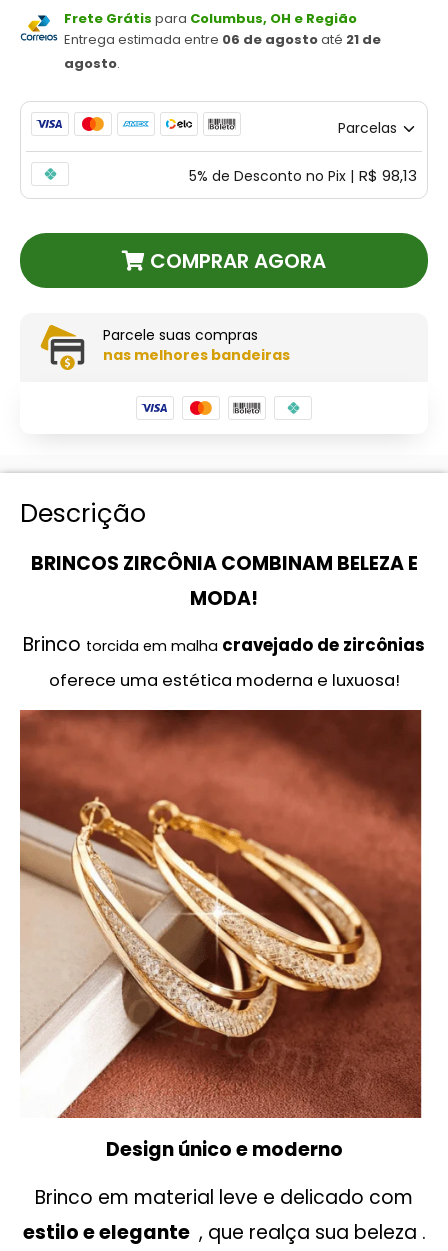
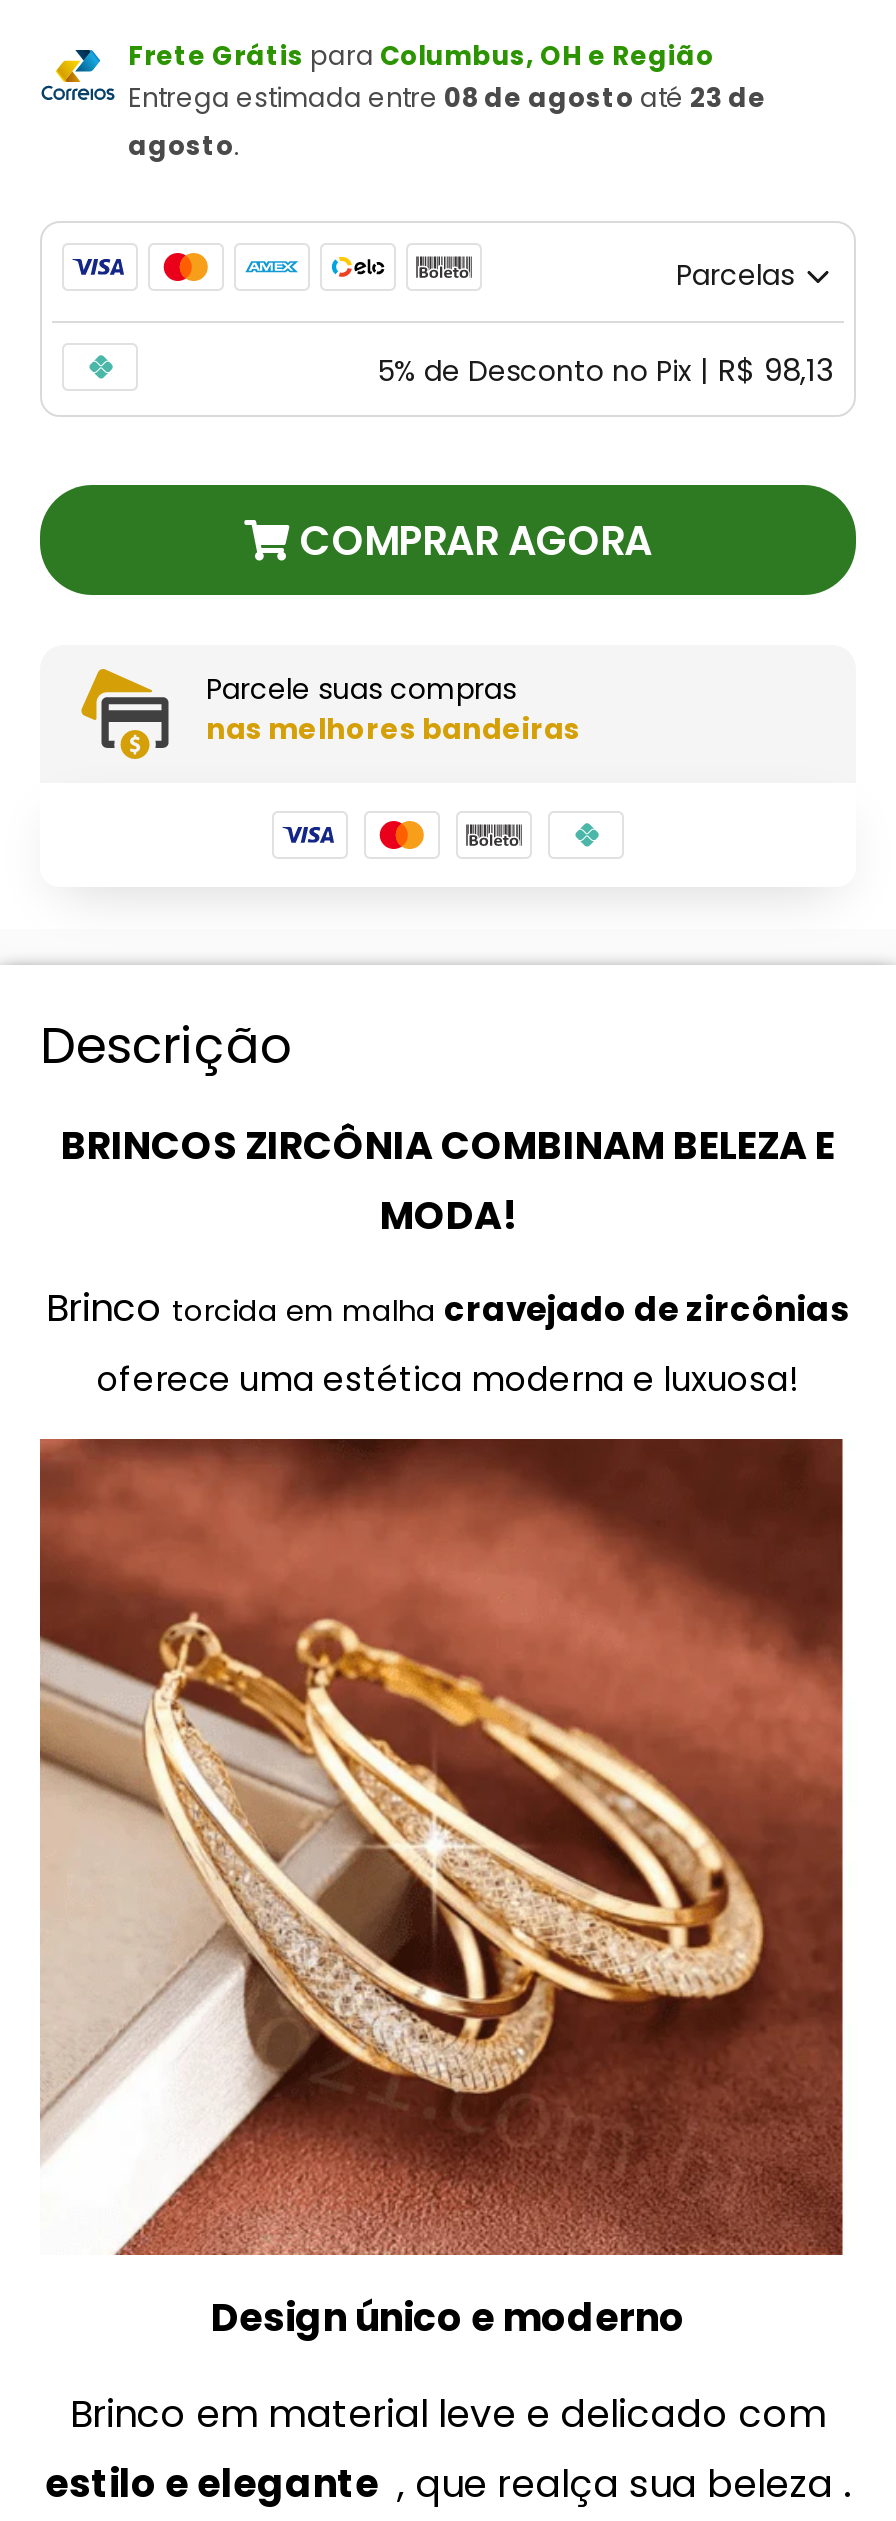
- Entrega estimada entre 06 de agosto até 21 de
+ Entrega estimada entre 08 de agosto até 23 de
